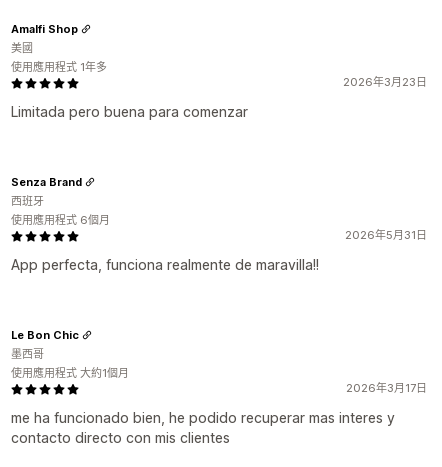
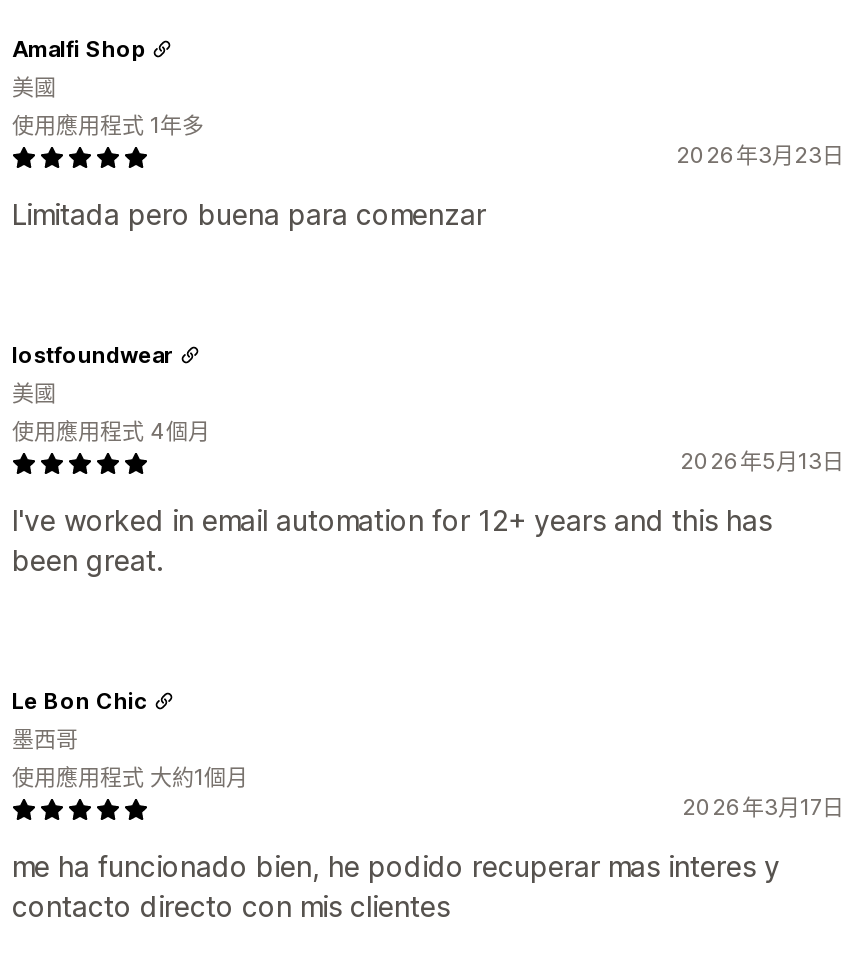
- Senza Brand
- 西班牙
- 使用應用程式 6個月
+ lostfoundwear
+ 美國
+ 使用應用程式 4個月

- 2026年5月31日
+ 2026年5月13日

- App perfecta, funciona realmente de maravilla!!
+ I've worked in email automation for 12+ years and this has
+ been great.
